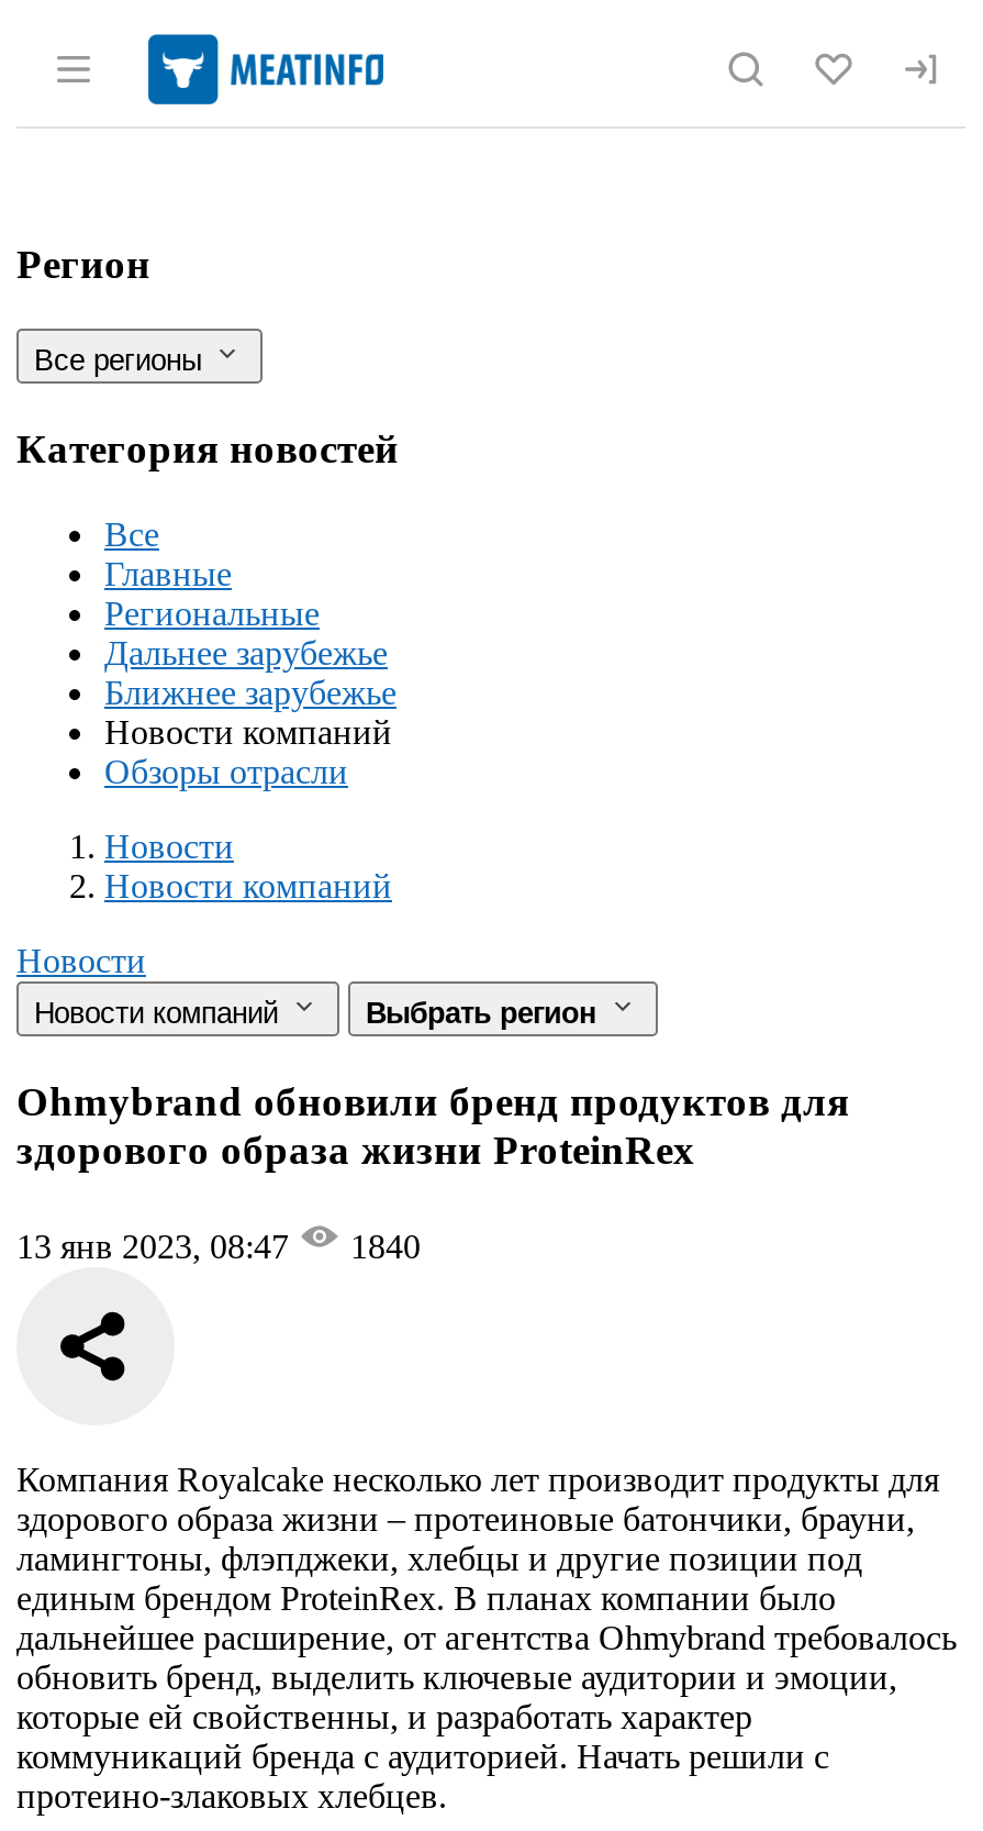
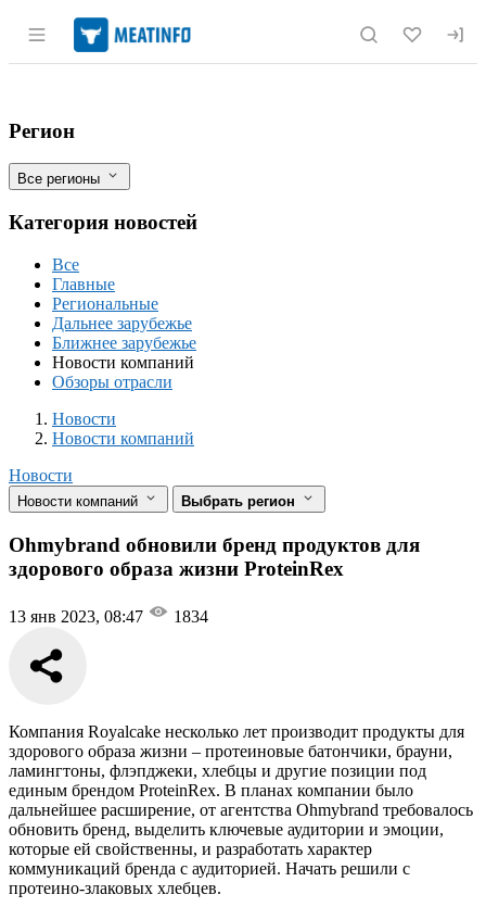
- 13 янв 2023, 08:47 1840
+ 13 янв 2023, 08:47 1834
